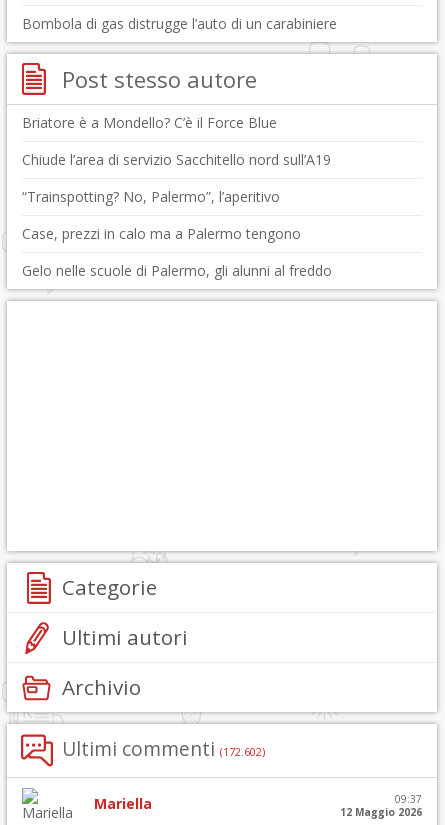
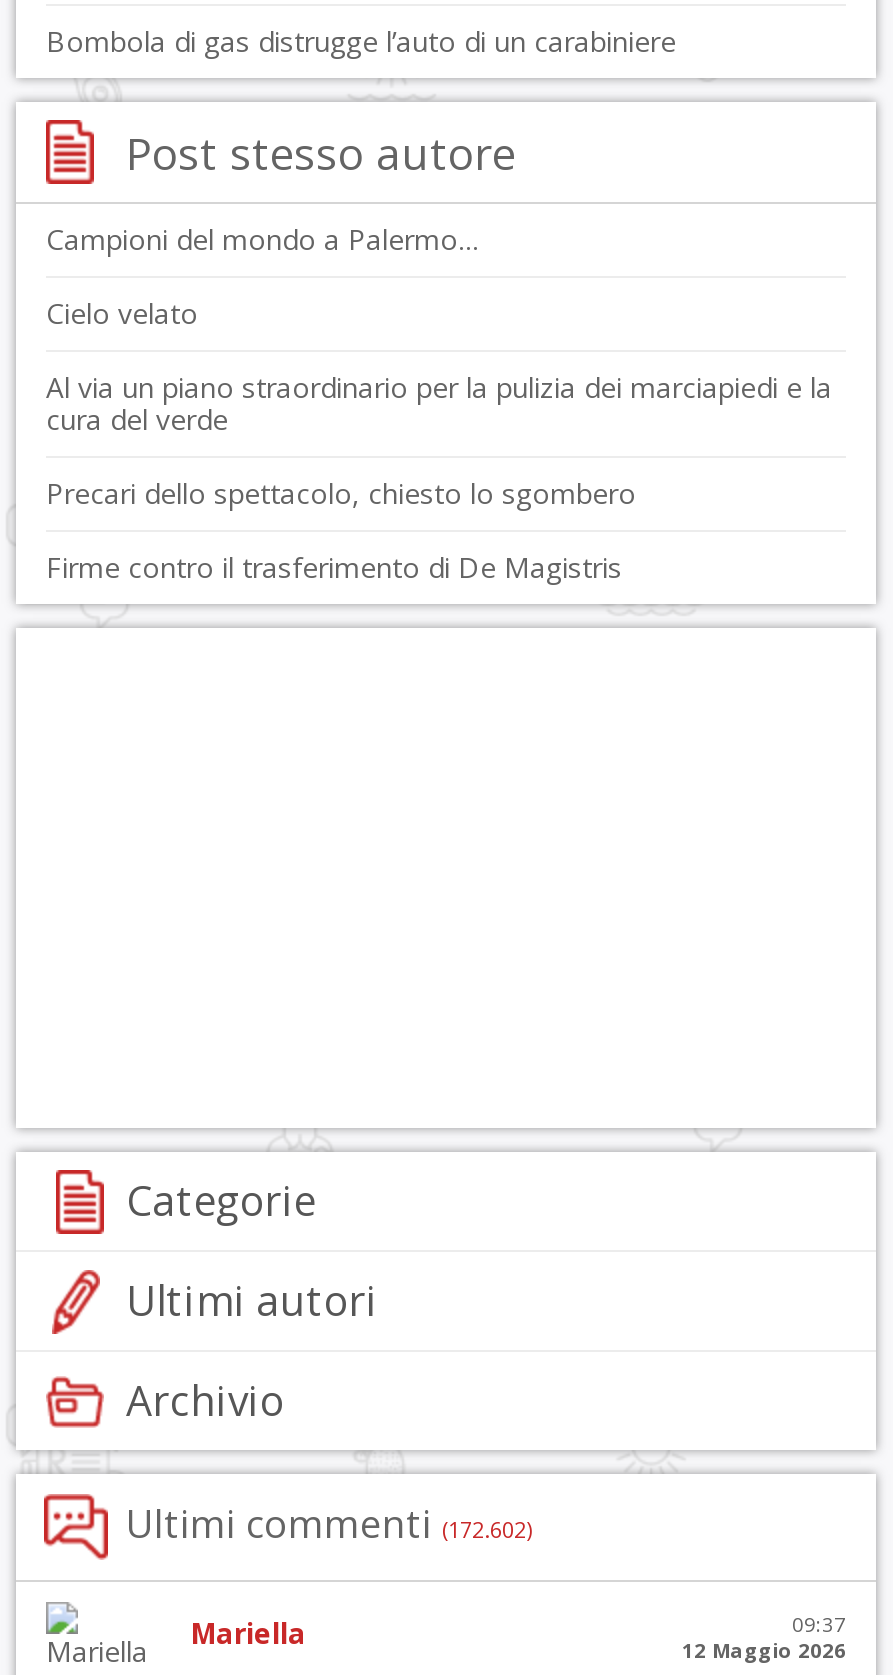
- Briatore è a Mondello? C’è il Force Blue
+ Campioni del mondo a Palermo…

- Chiude l’area di servizio Sacchitello nord sull’A19
+ Cielo velato

- “Trainspotting? No, Palermo”, l’aperitivo
+ Al via un piano straordinario per la pulizia dei marciapiedi e la
+ cura del verde

- Case, prezzi in calo ma a Palermo tengono
+ Precari dello spettacolo, chiesto lo sgombero

- Gelo nelle scuole di Palermo, gli alunni al freddo
+ Firme contro il trasferimento di De Magistris
